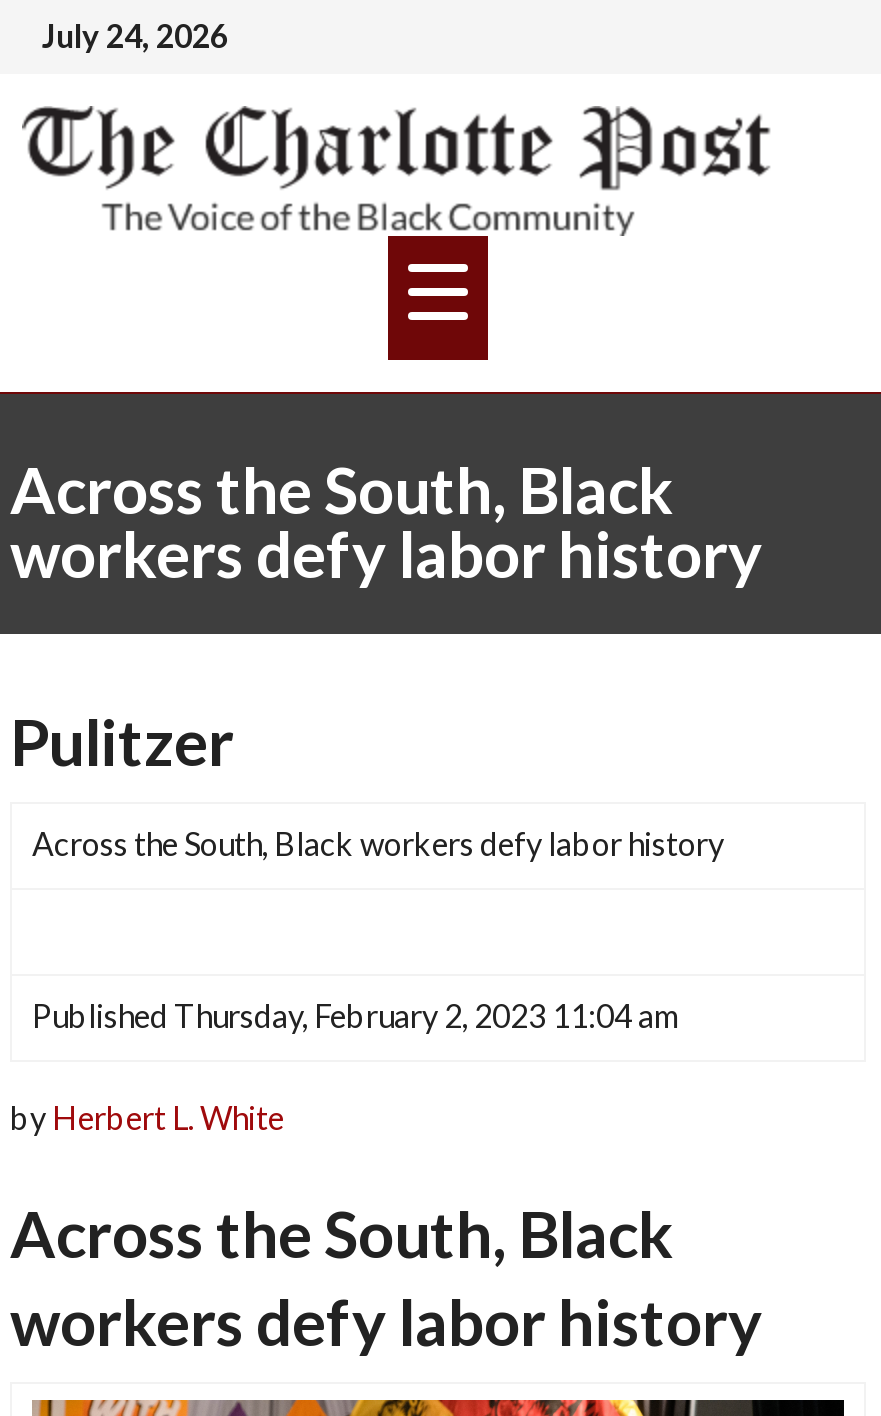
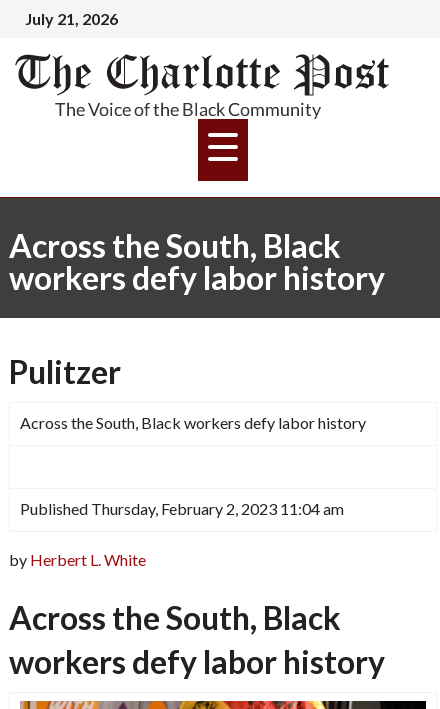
- July 24, 2026
+ July 21, 2026
